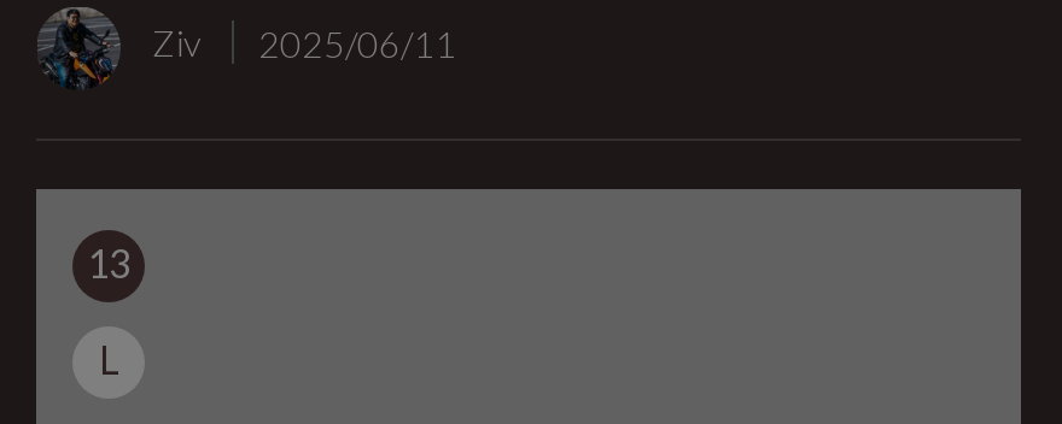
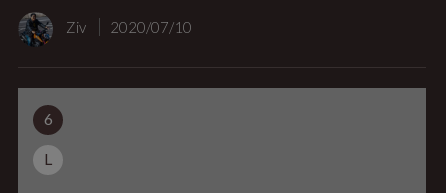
- Ziv 2025/06/11
+ Ziv 2020/07/10

- 13
+ 6
